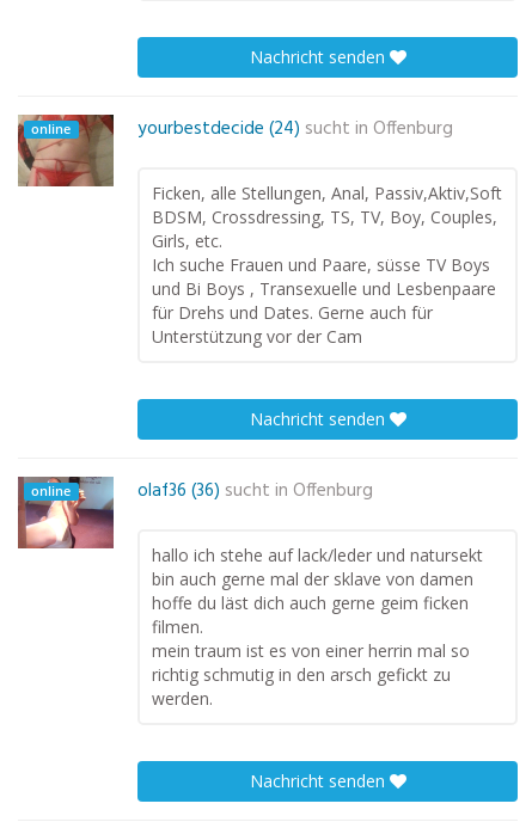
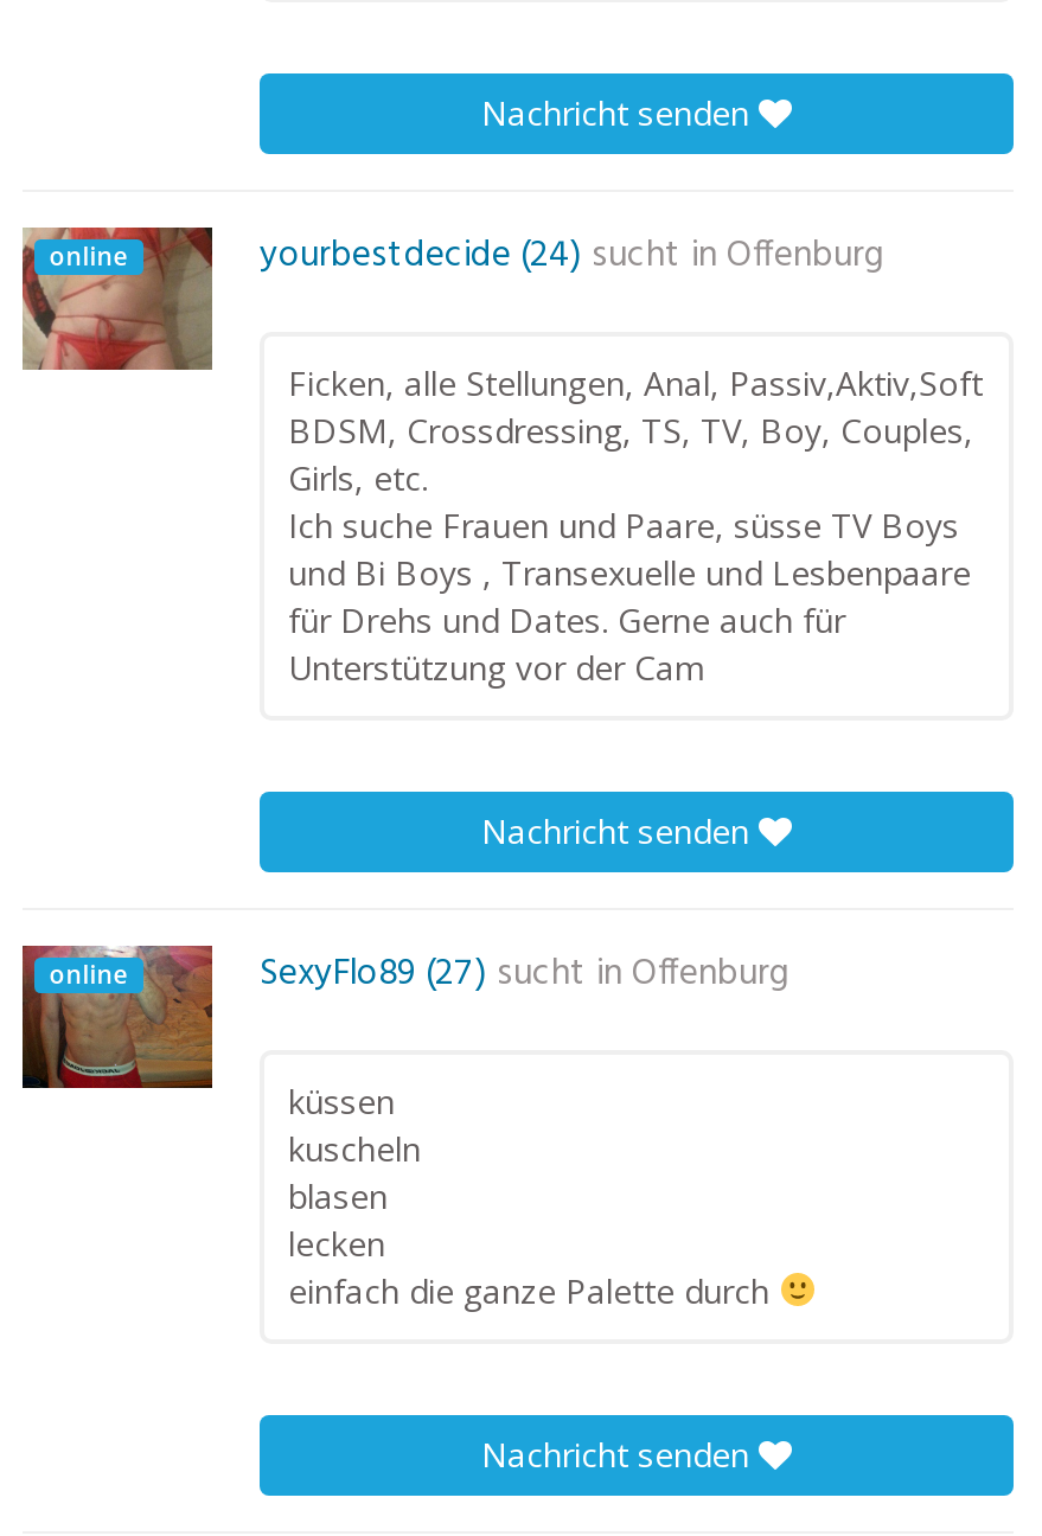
- [image]
- olaf36 (36) sucht in Offenburg
+ [image]
+ SexyFlo89 (27) sucht in Offenburg

- hallo ich stehe auf lack/leder und natursekt
- bin auch gerne mal der sklave von damen
- hoffe du läst dich auch gerne geim ficken
- filmen.
- mein traum ist es von einer herrin mal so
- richtig schmutig in den arsch gefickt zu
- werden.
+ küssen
+ kuscheln
+ blasen
+ lecken
+ einfach die ganze Palette durch
